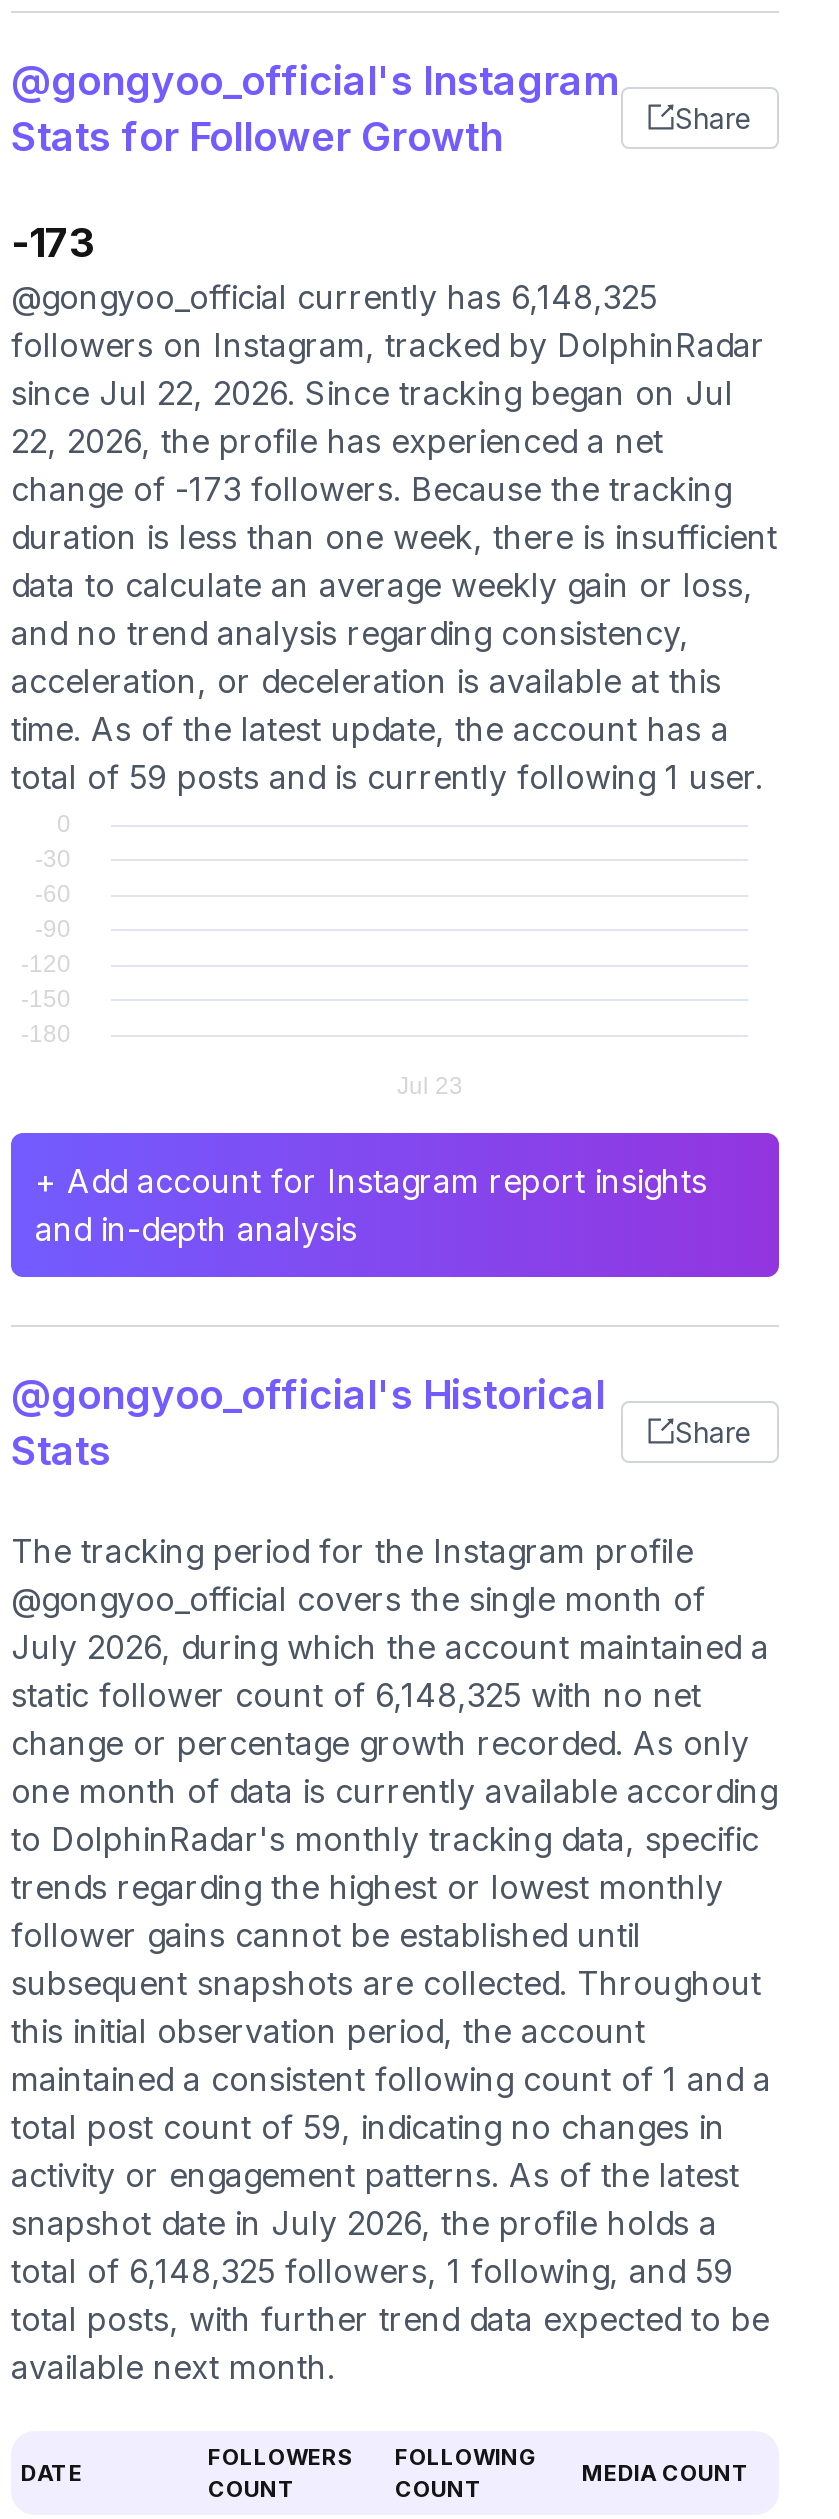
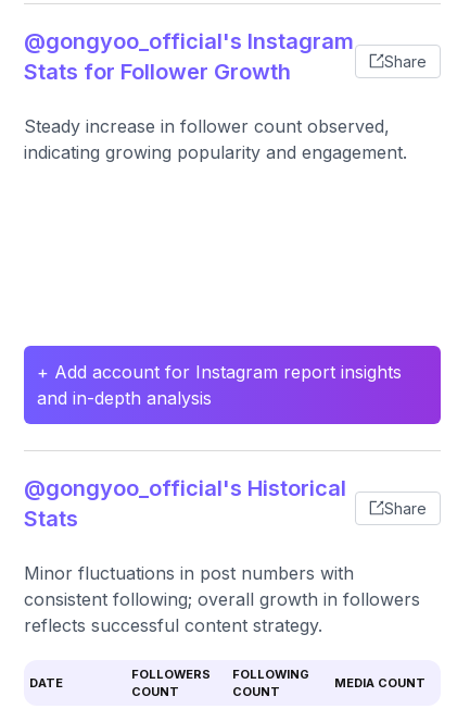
- -173
- @gongyoo_official currently has 6,148,325
- followers on Instagram, tracked by DolphinRadar
- since Jul 22, 2026. Since tracking began on Jul
- 22, 2026, the profile has experienced a net
- change of -173 followers. Because the tracking
- duration is less than one week, there is insufficient
- data to calculate an average weekly gain or loss,
- and no trend analysis regarding consistency,
- acceleration, or deceleration is available at this
- time. As of the latest update, the account has a
- total of 59 posts and is currently following 1 user.
+ Steady increase in follower count observed,
+ indicating growing popularity and engagement.

- The tracking period for the Instagram profile
- @gongyoo_official covers the single month of
- July 2026, during which the account maintained a
- static follower count of 6,148,325 with no net
- change or percentage growth recorded. As only
- one month of data is currently available according
- to DolphinRadar's monthly tracking data, specific
- trends regarding the highest or lowest monthly
- follower gains cannot be established until
- subsequent snapshots are collected. Throughout
- this initial observation period, the account
- maintained a consistent following count of 1 and a
- total post count of 59, indicating no changes in
- activity or engagement patterns. As of the latest
- snapshot date in July 2026, the profile holds a
- total of 6,148,325 followers, 1 following, and 59
- total posts, with further trend data expected to be
- available next month.
+ Minor fluctuations in post numbers with
+ consistent following; overall growth in followers
+ reflects successful content strategy.
